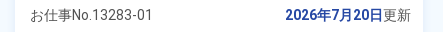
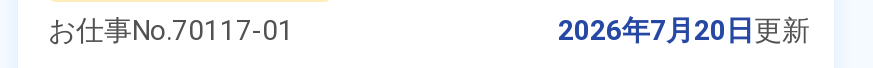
- お仕事No.13283-01
+ お仕事No.70117-01
